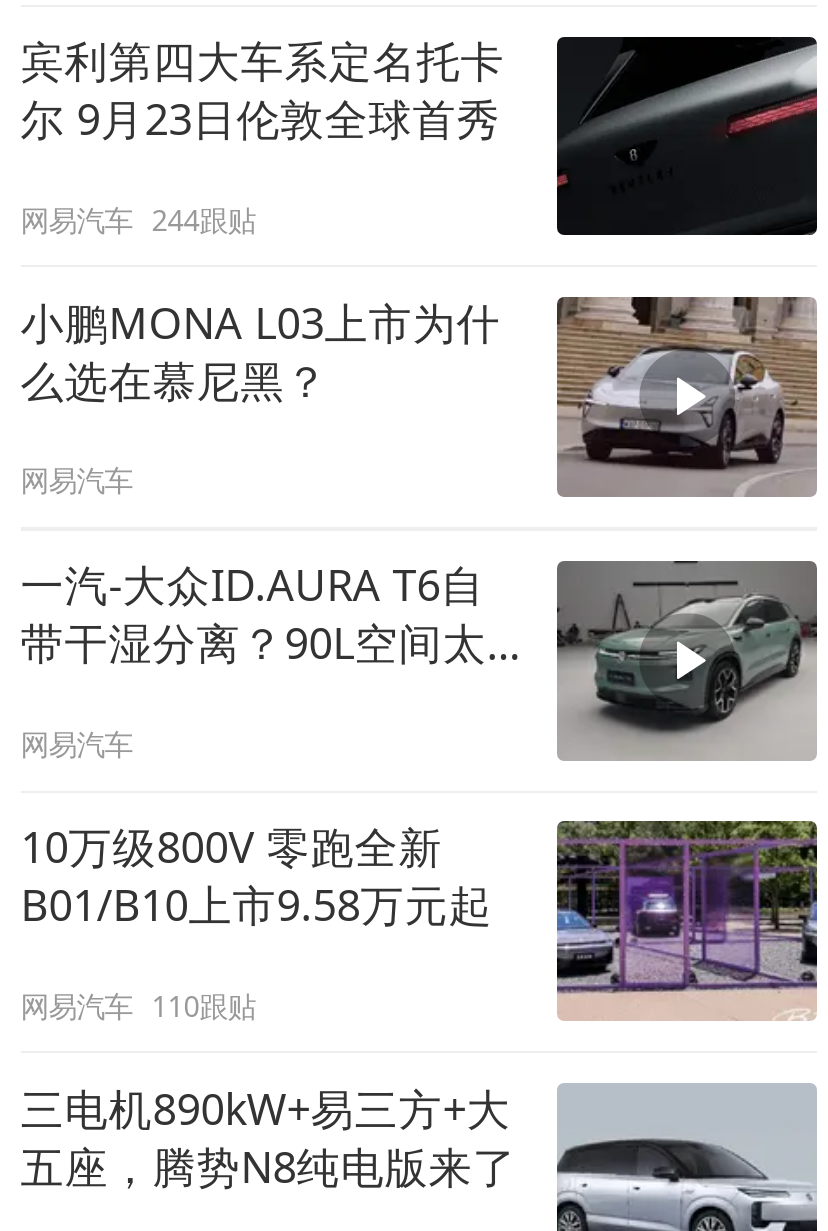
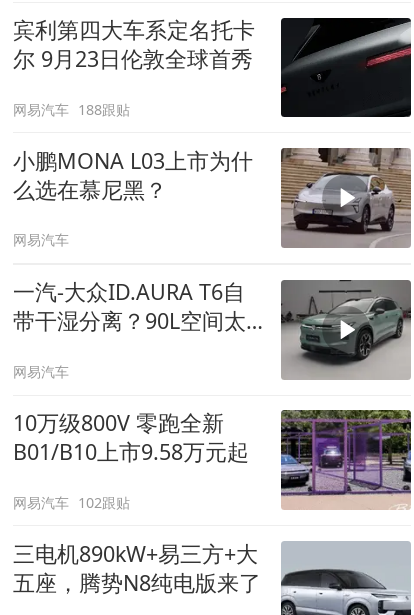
- 网易汽车 244跟贴
+ 网易汽车 188跟贴

- 网易汽车 110跟贴
+ 网易汽车 102跟贴
